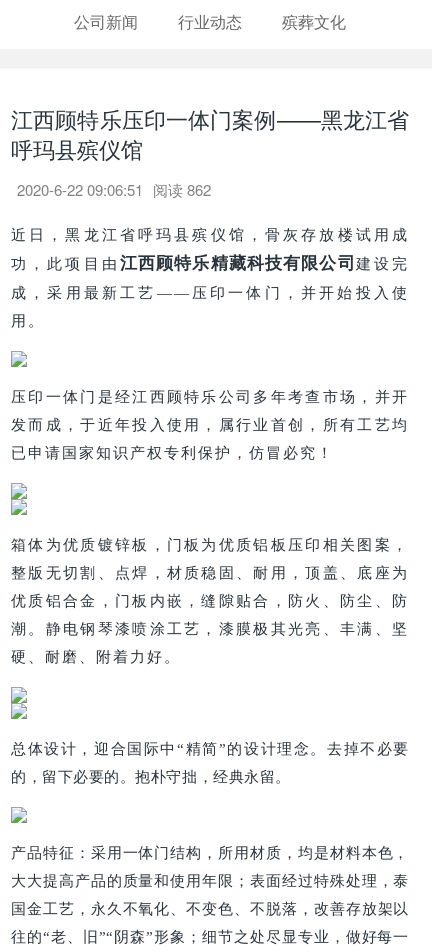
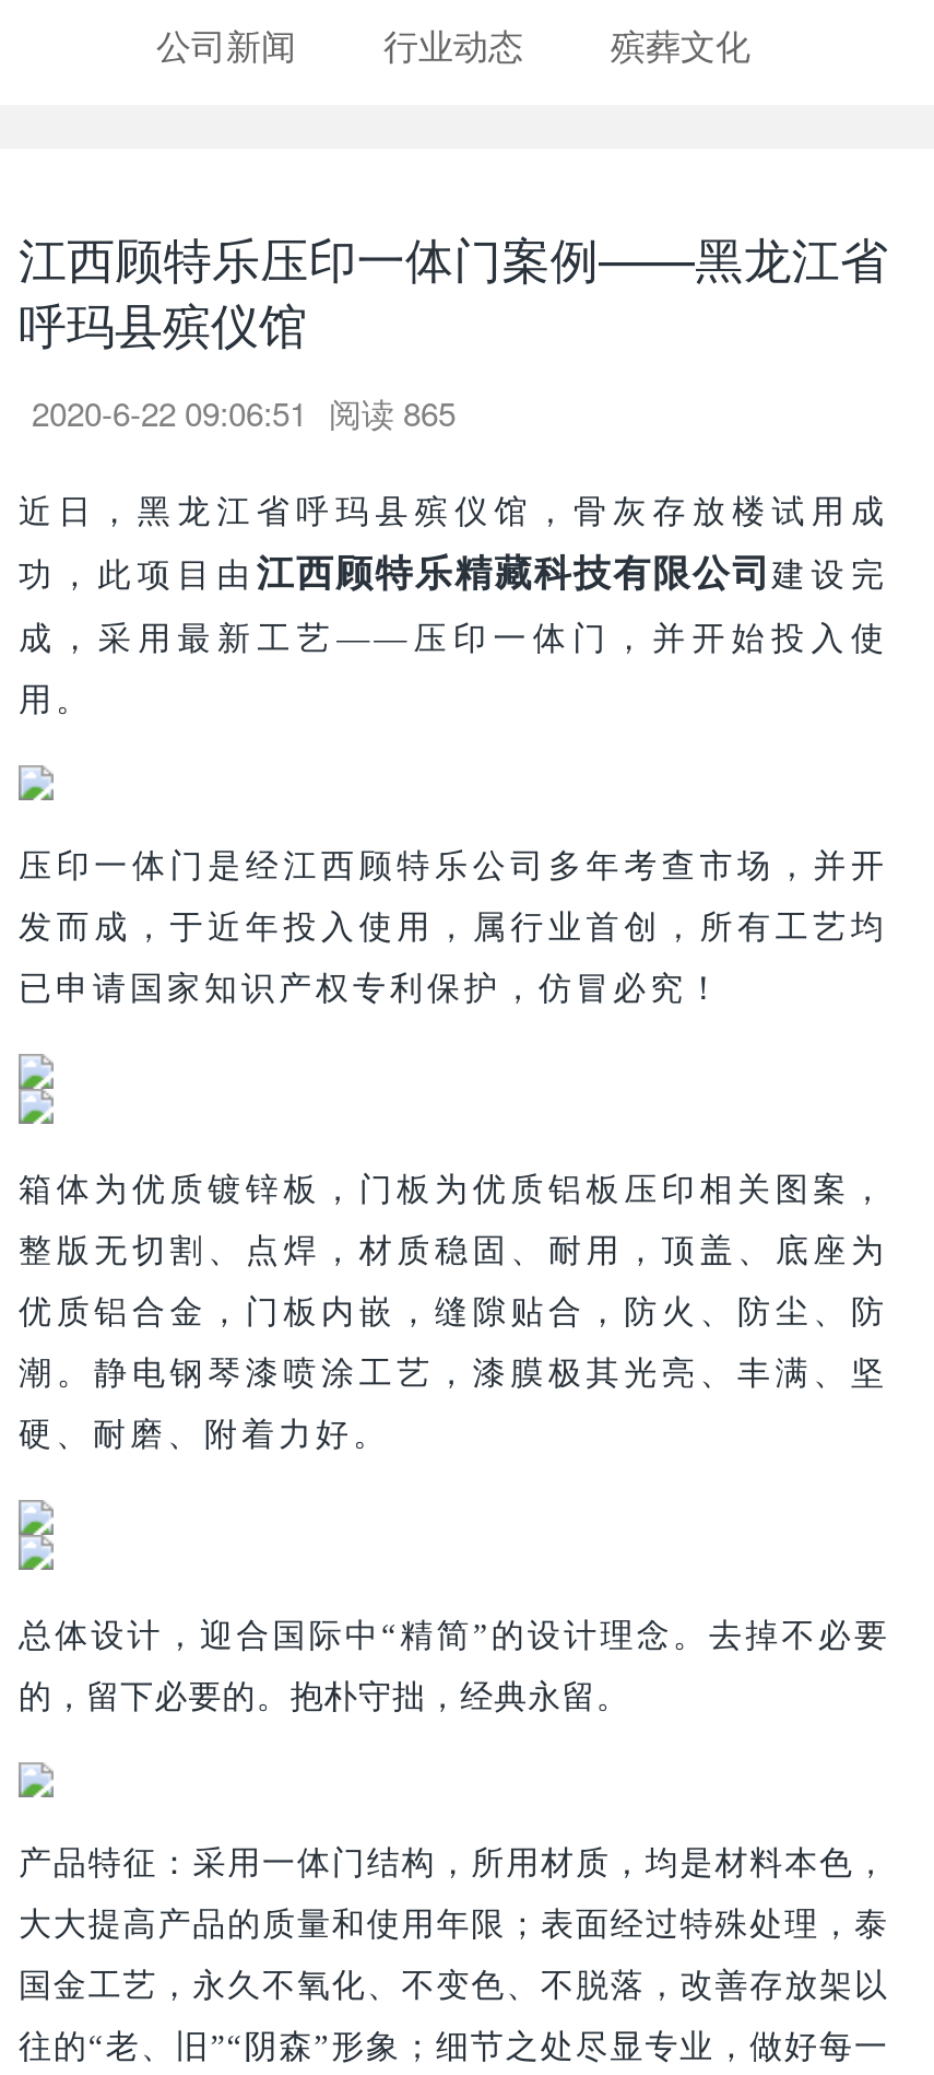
- 2020-6-22 09:06:51 阅读862
+ 2020-6-22 09:06:51 阅读865
